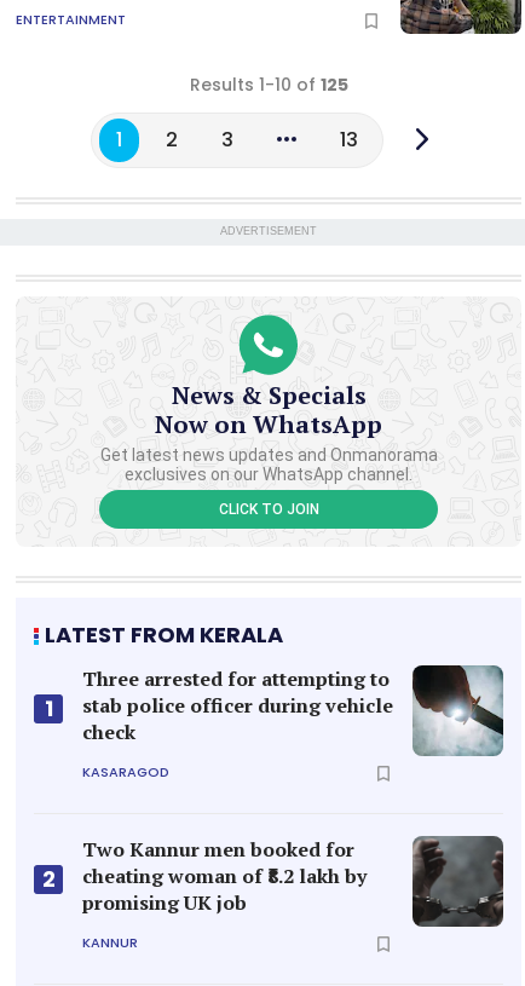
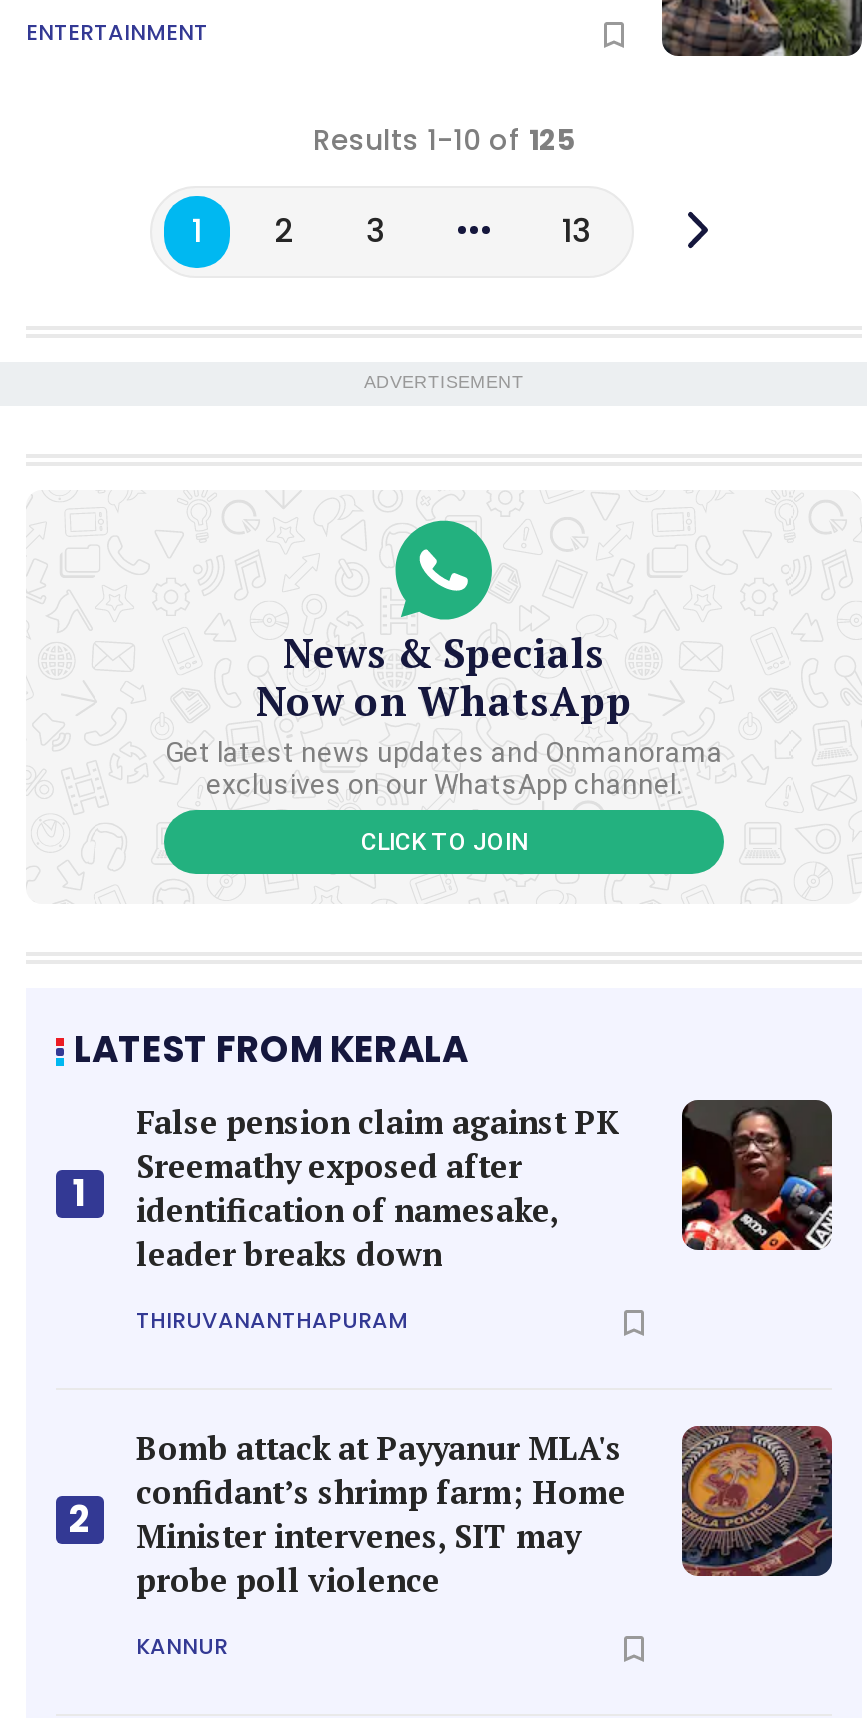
- [image]
- Three arrested for attempting to
- stab police officer during vehicle
- check
+ [image]
+ False pension claim against PK
+ Sreemathy exposed after
+ identification of namesake,
+ leader breaks down

- KASARAGOD
+ THIRUVANANTHAPURAM

- [image]
- Two Kannur men booked for
- cheating woman of ₹8.2 lakh by
- promising UK job
+ [image]
+ Bomb attack at Payyanur MLA's
+ confidant’s shrimp farm; Home
+ Minister intervenes, SIT may
+ probe poll violence
